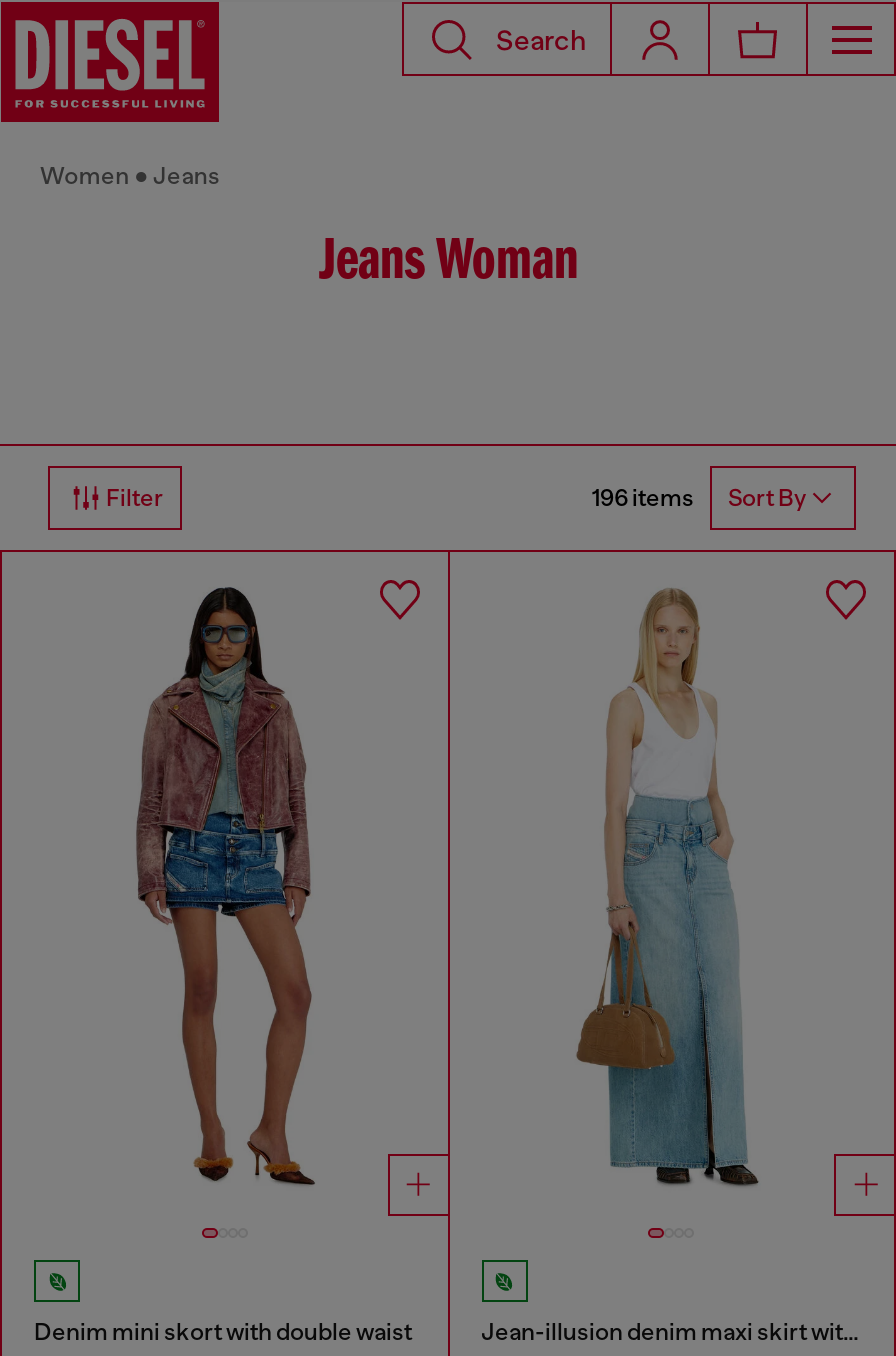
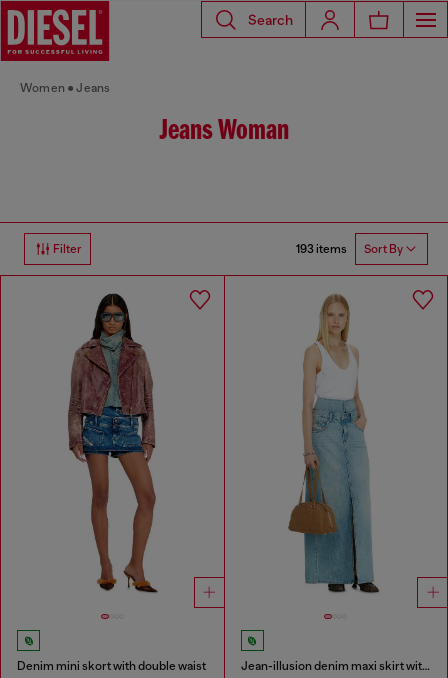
- 196 items Sort By
+ 193 items Sort By
